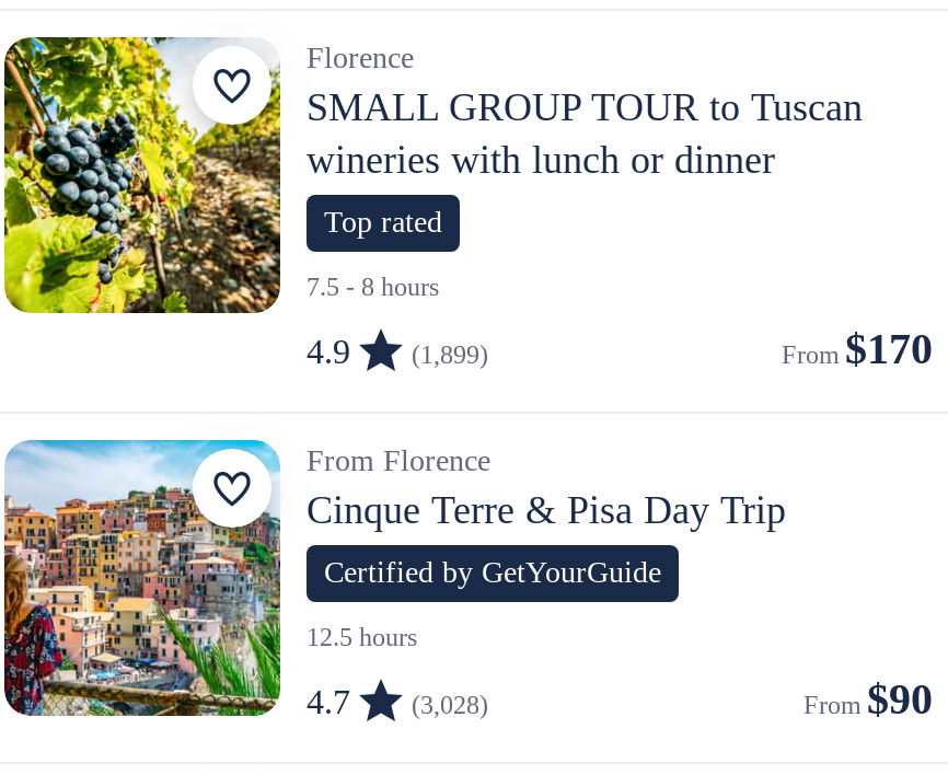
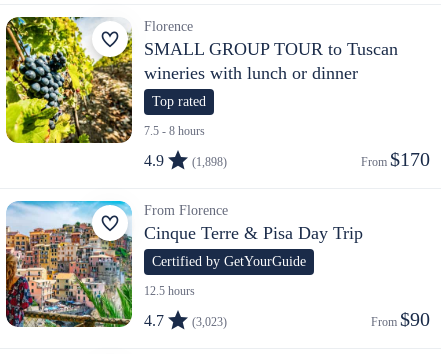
- 4.9 (1,899)
+ 4.9 (1,898)

- 4.7 (3,028)
+ 4.7 (3,023)
